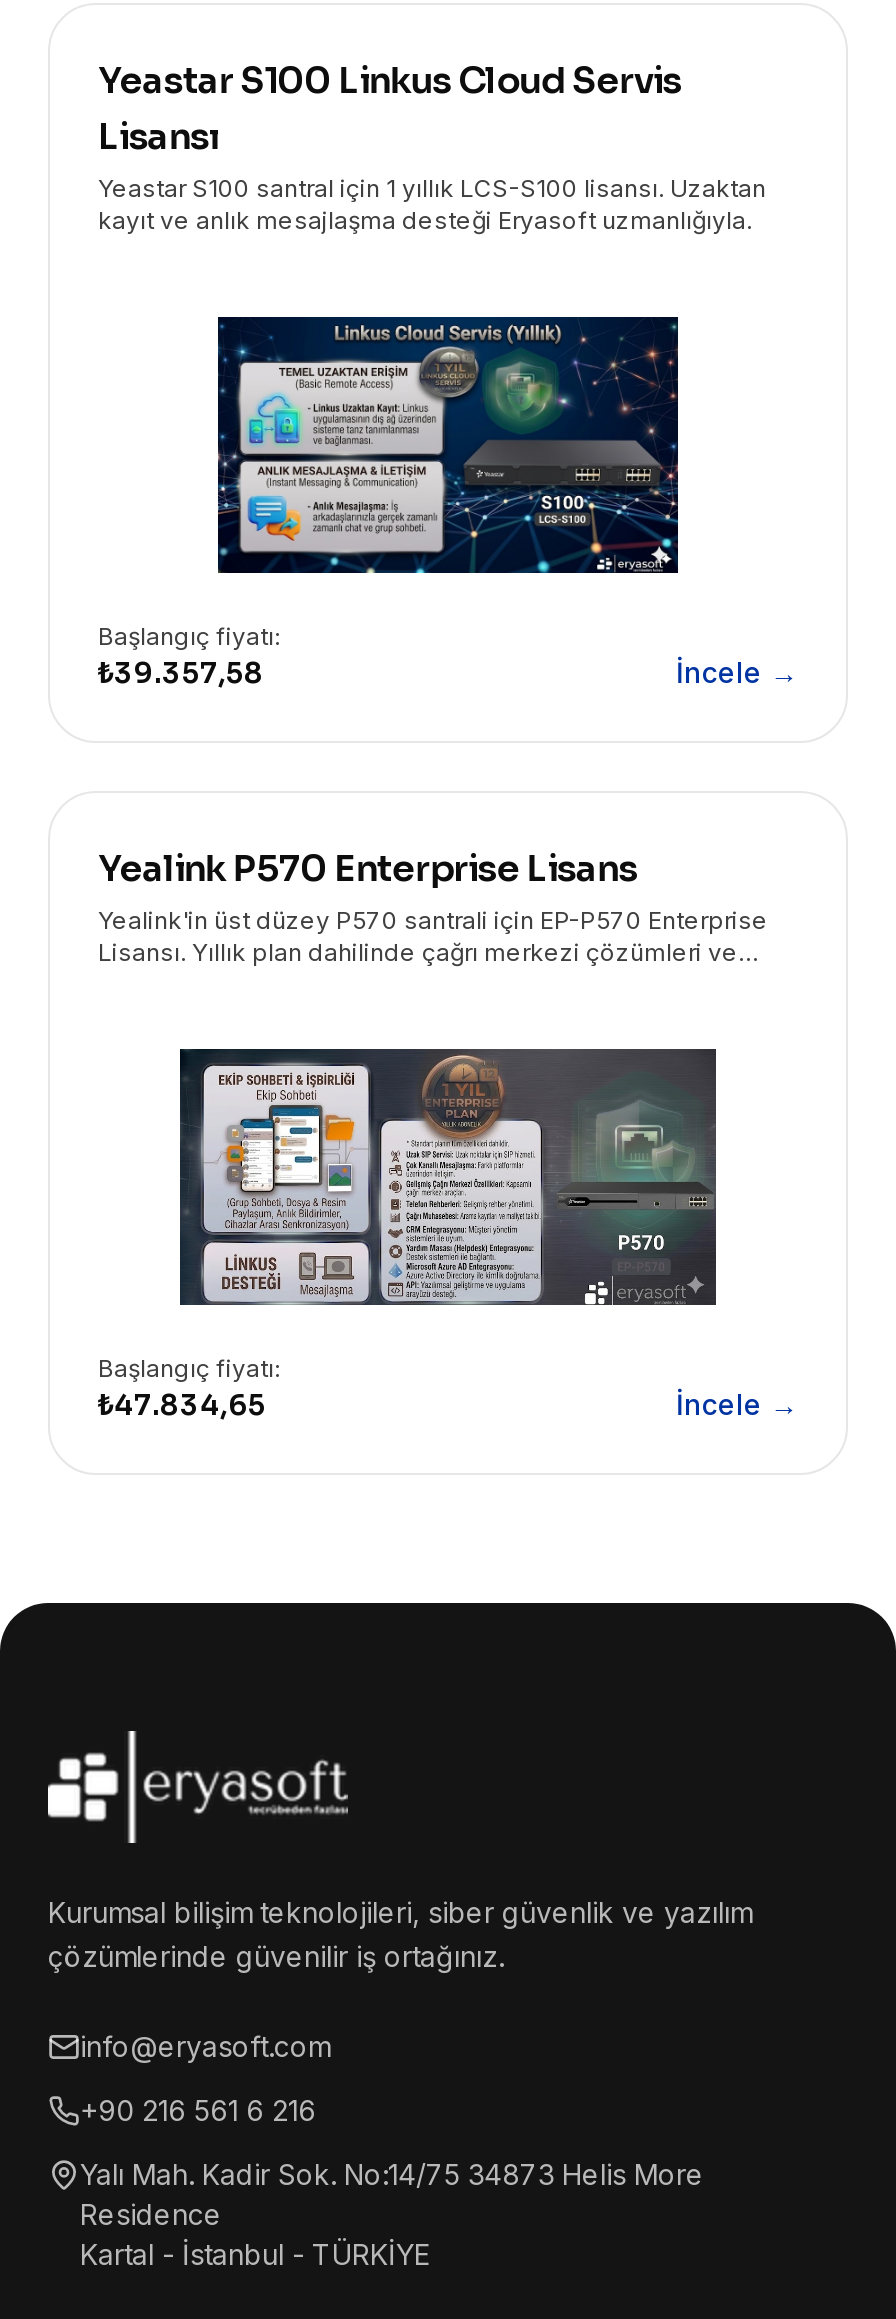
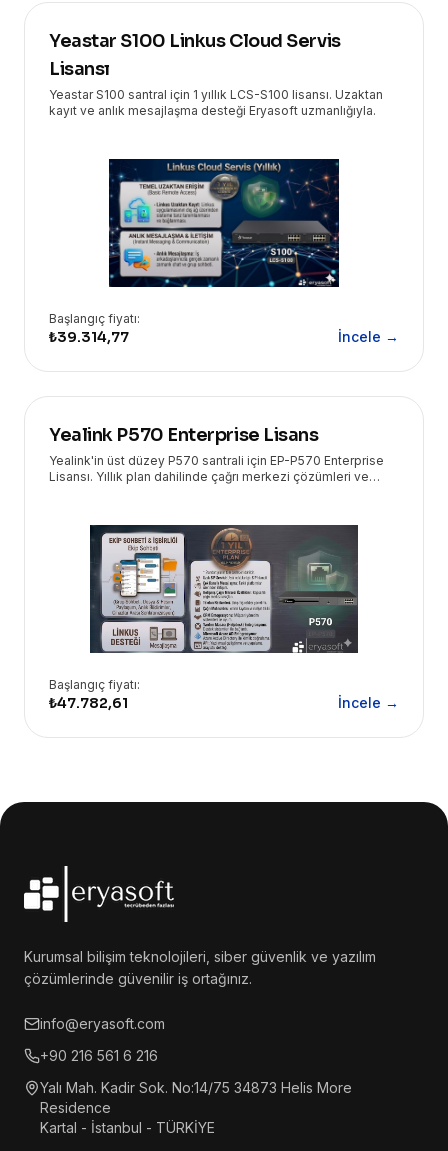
- ₺39.357,58
+ ₺39.314,77

- ₺47.834,65
+ ₺47.782,61
